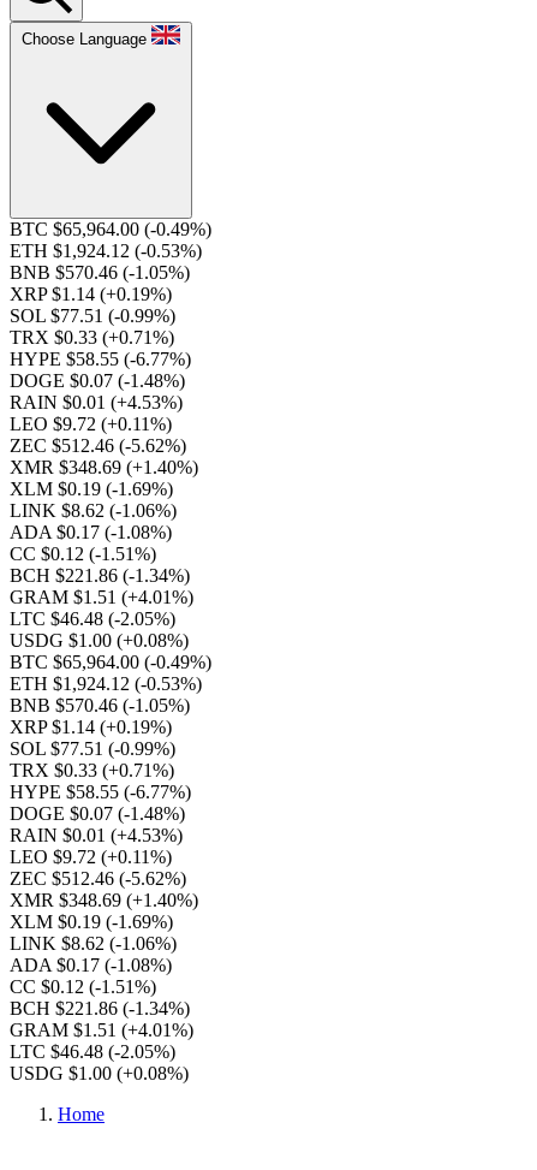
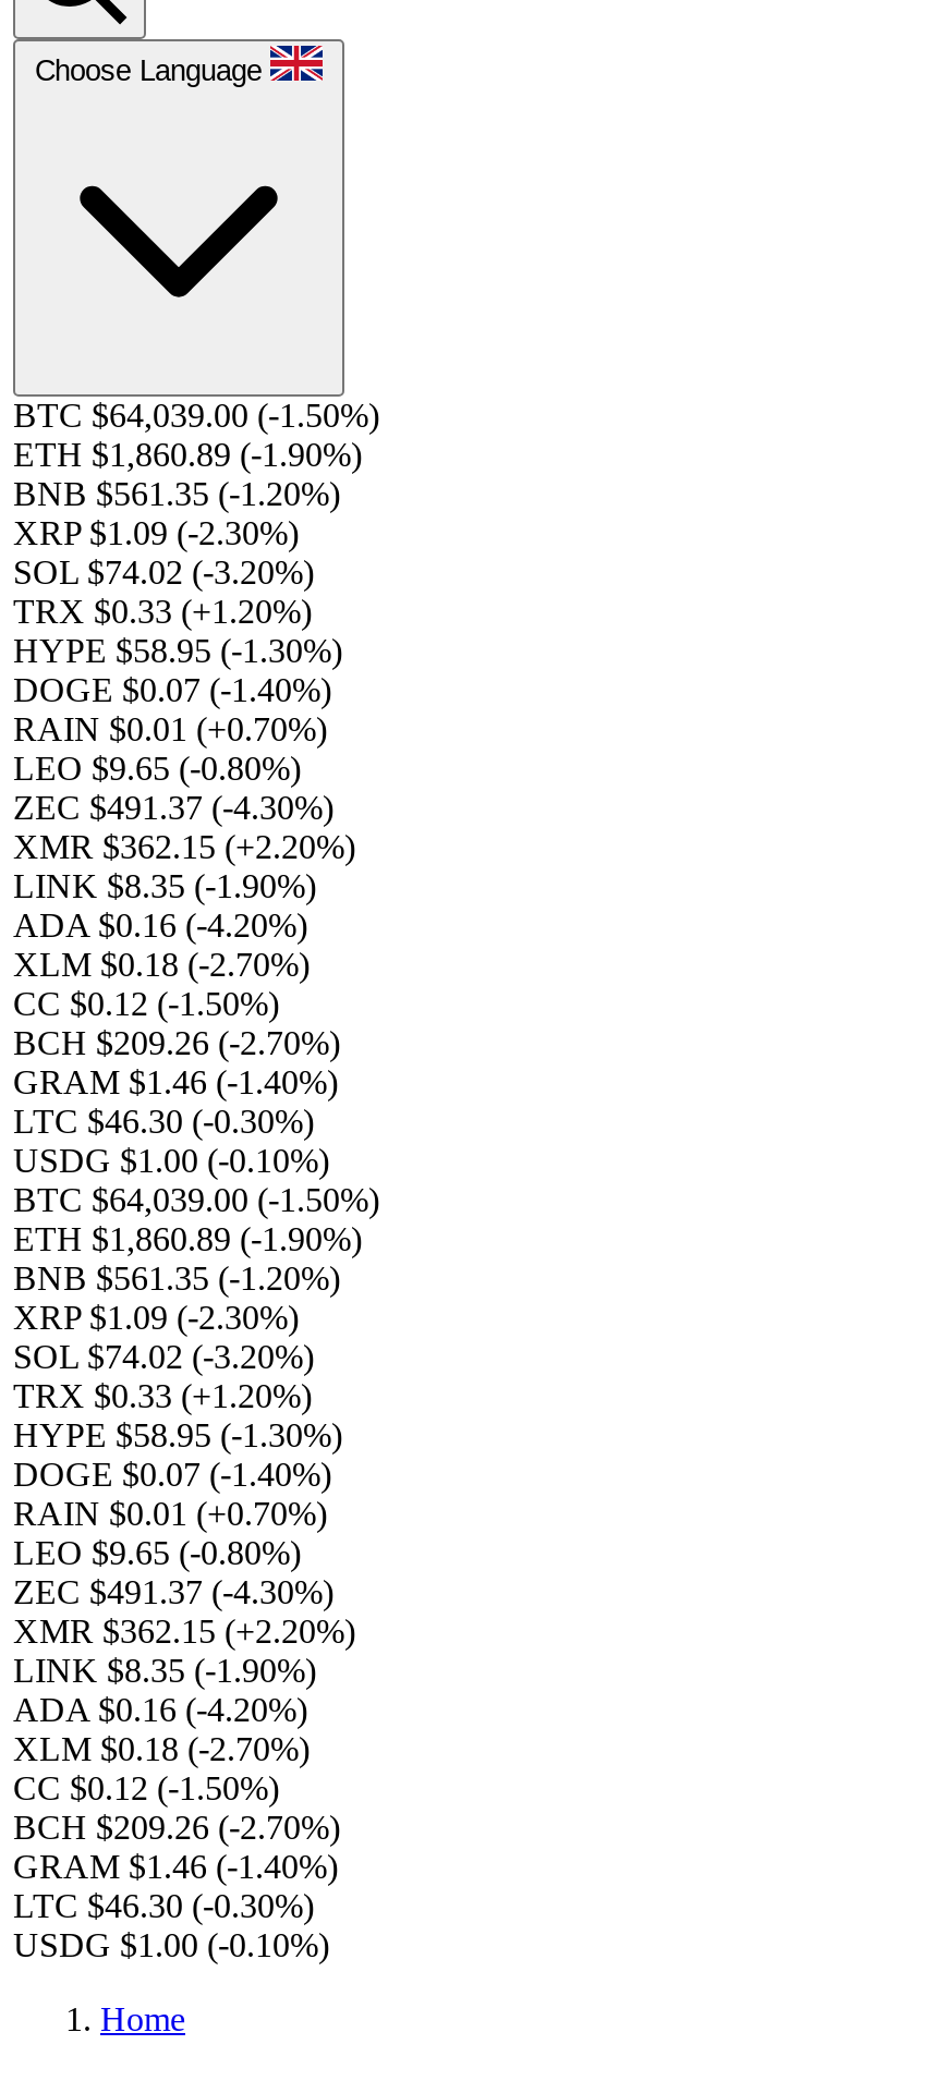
- BTC $65,964.00(-0.49%)
- ETH $1,924.12 (-0.53%)
- BNB $570.46 (-1.05%)
- XRP $1.14 (+0.19%)
- SOL $77.51(-0.99%)
- TRX $0.33 (+0.71%)
- HYPE $58.55 (-6.77%)
- DOGE $0.07 (-1.48%)
- RAIN $0.01 (+4.53%)
- LEO $9.72 (+0.11%)
- ZEC $512.46 (-5.62%)
- XMR $348.69(+1.40%)
- XLM $0.19 (-1.69%)
- LINK $8.62 (-1.06%)
- ADA $0.17 (-1.08%)
- CC $0.12 (-1.51%)
- BCH $221.86 (-1.34%)
- GRAM $1.51 (+4.01%)
- LTC $46.48 (-2.05%)
- USDG $1.00(+0.08%)
- BTC $65,964.00 (-0.49%)
- ETH $1,924.12 (-0.53%)
- BNB $570.46 (-1.05%)
- XRP $1.14 (+0.19%)
- SOL $77.51(-0.99%)
- TRX $0.33 (+0.71%)
- HYPE $58.55 (-6.77%)
- DOGE $0.07 (-1.48%)
- RAIN $0.01 (+4.53%)
- LEO $9.72 (+0.11%)
- ZEC $512.46 (-5.62%)
- XMR $348.69(+1.40%)
- XLM $0.19 (-1.69%)
- LINK $8.62 (-1.06%)
- ADA $0.17 (-1.08%)
- CC $0.12 (-1.51%)
- BCH $221.86 (-1.34%)
- GRAM $1.51 (+4.01%)
- LTC $46.48 (-2.05%)
- USDG $1.00(+0.08%)
+ BTC $64,039.00(-1.50%)
+ ETH $1,860.89 (-1.90%)
+ BNB $561.35 (-1.20%)
+ XRP $1.09 (-2.30%)
+ SOL $74.02(-3.20%)
+ TRX $0.33 (+1.20%)
+ HYPE $58.95 (-1.30%)
+ DOGE $0.07 (-1.40%)
+ RAIN $0.01 (+0.70%)
+ LEO $9.65 (-0.80%)
+ ZEC $491.37 (-4.30%)
+ XMR $362.15(+2.20%)
+ LINK $8.35 (-1.90%)
+ ADA $0.16 (-4.20%)
+ XLM $0.18 (-2.70%)
+ CC $0.12 (-1.50%)
+ BCH $209.26 (-2.70%)
+ GRAM $1.46 (-1.40%)
+ LTC $46.30 (-0.30%)
+ USDG $1.00(-0.10%)
+ BTC $64,039.00 (-1.50%)
+ ETH $1,860.89 (-1.90%)
+ BNB $561.35 (-1.20%)
+ XRP $1.09 (-2.30%)
+ SOL $74.02(-3.20%)
+ TRX $0.33 (+1.20%)
+ HYPE $58.95 (-1.30%)
+ DOGE $0.07 (-1.40%)
+ RAIN $0.01 (+0.70%)
+ LEO $9.65 (-0.80%)
+ ZEC $491.37 (-4.30%)
+ XMR $362.15(+2.20%)
+ LINK $8.35 (-1.90%)
+ ADA $0.16 (-4.20%)
+ XLM $0.18 (-2.70%)
+ CC $0.12 (-1.50%)
+ BCH $209.26 (-2.70%)
+ GRAM $1.46 (-1.40%)
+ LTC $46.30 (-0.30%)
+ USDG $1.00(-0.10%)
